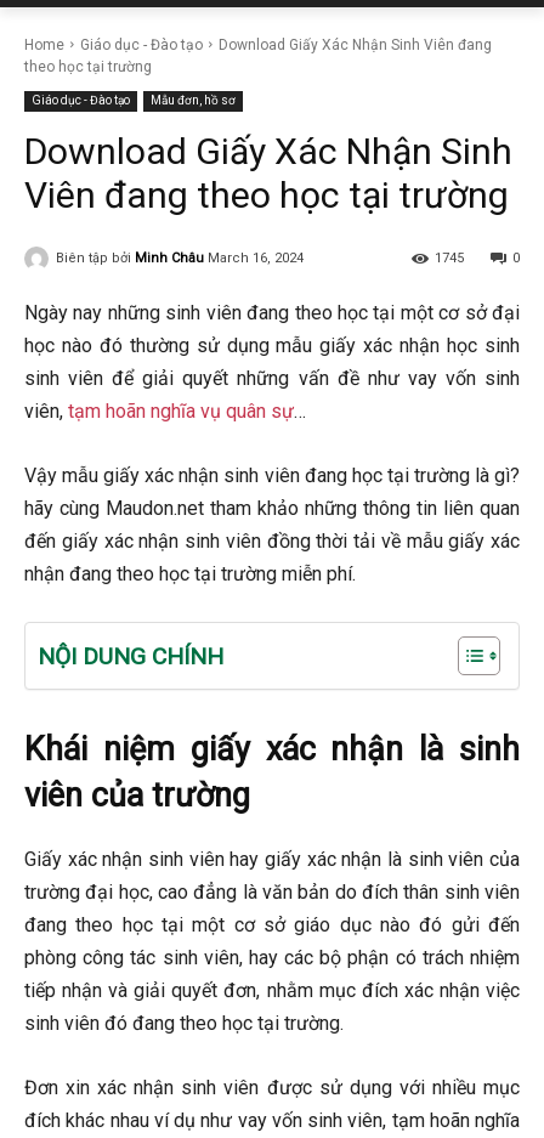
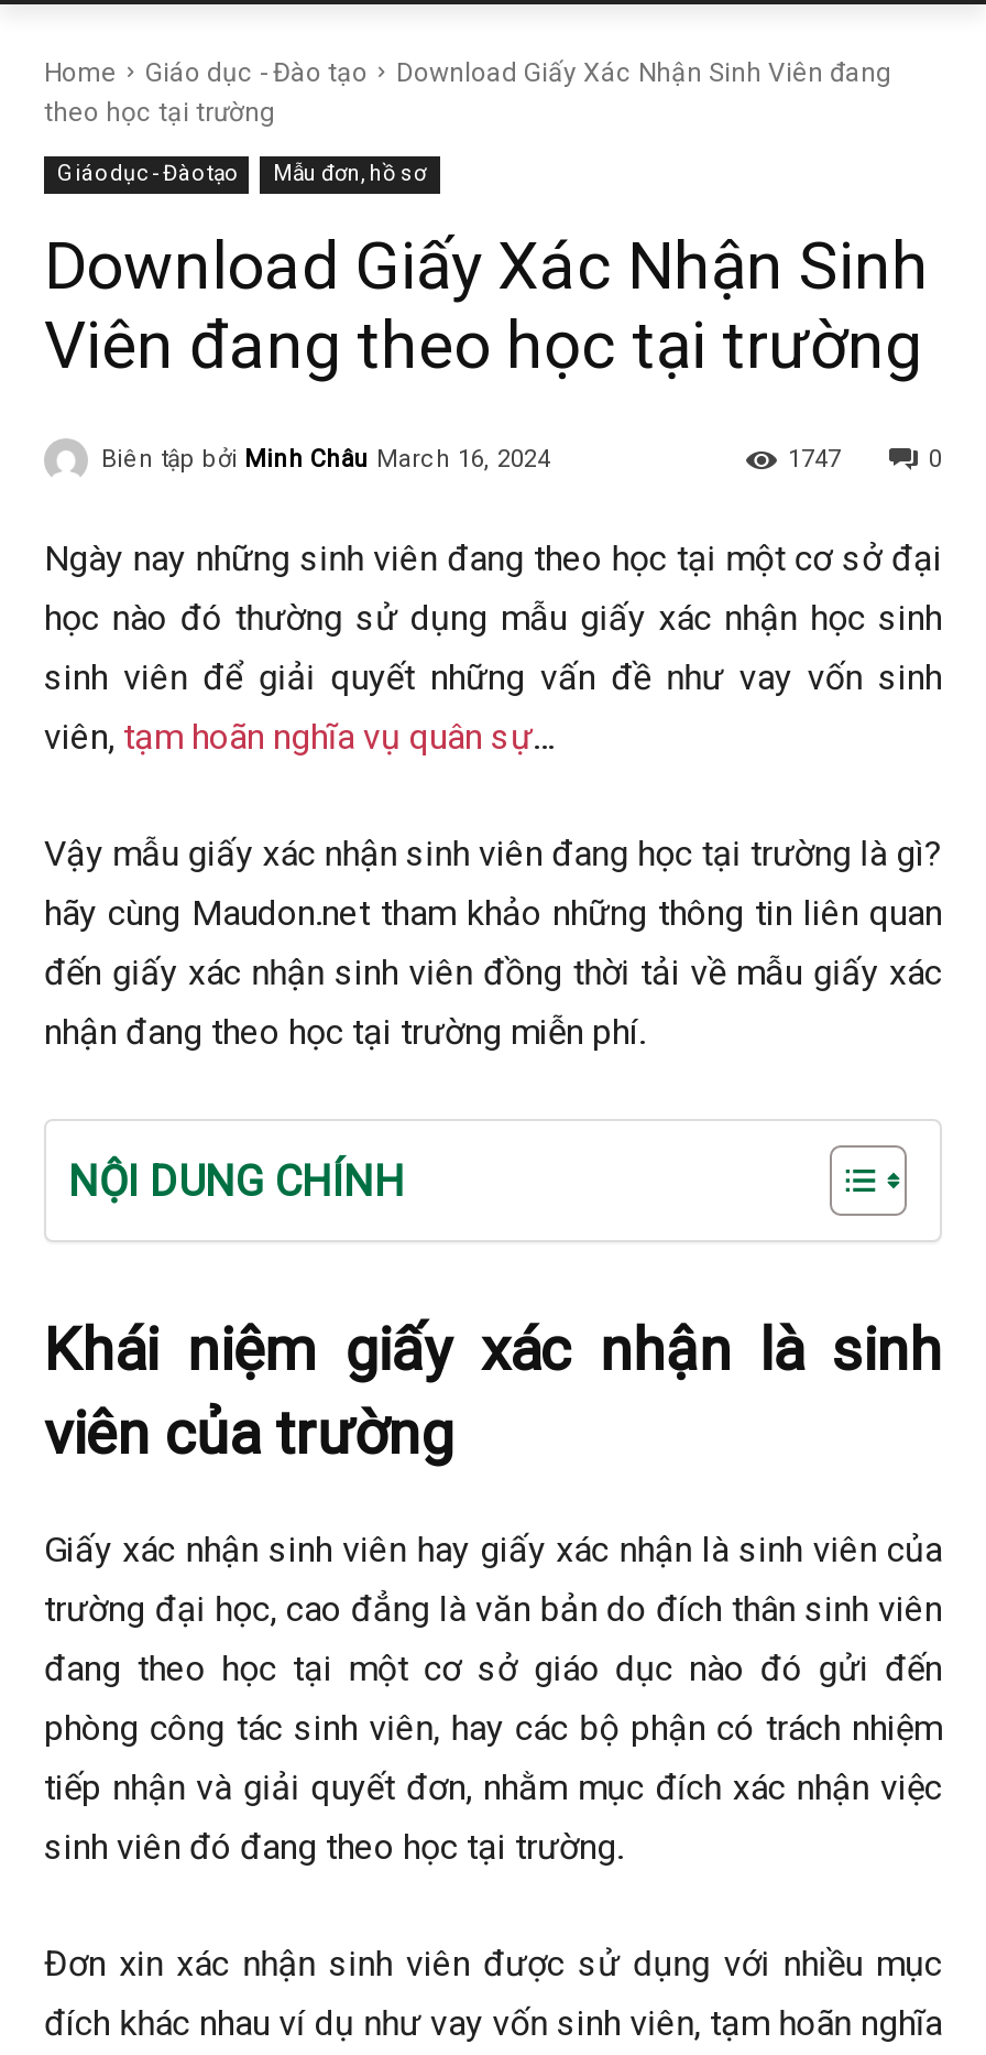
- 1745
+ 1747
